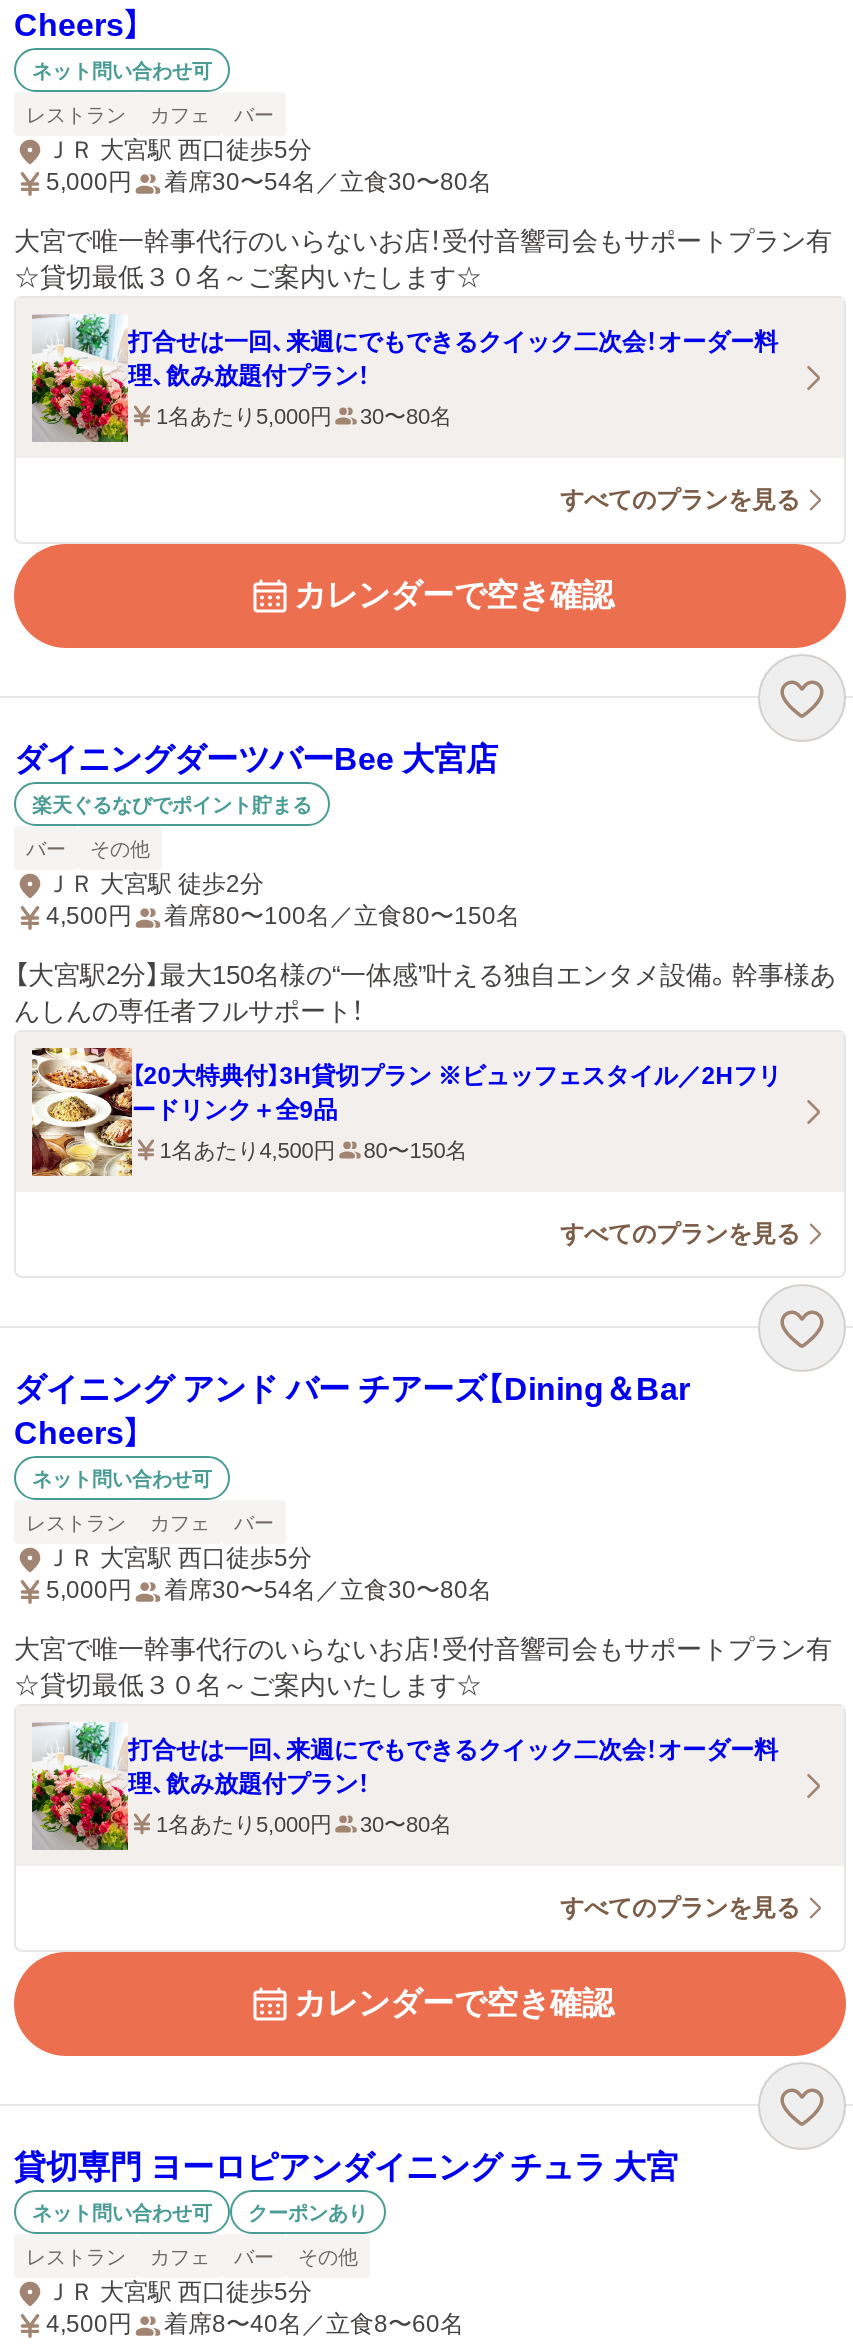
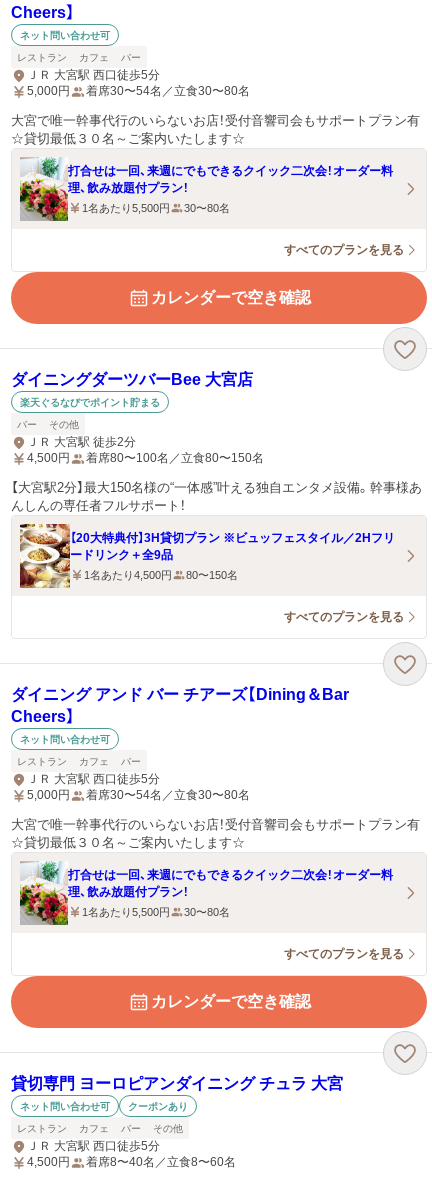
- 1名あたり5,000円 30〜80名
+ 1名あたり5,500円 30〜80名

- 1名あたり5,000円 30〜80名
+ 1名あたり5,500円 30〜80名
